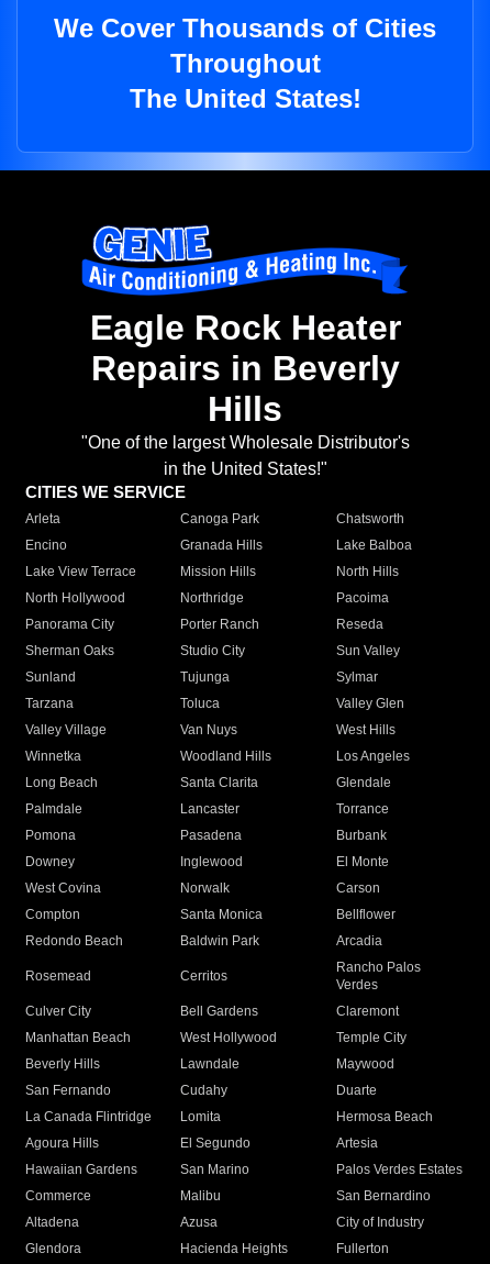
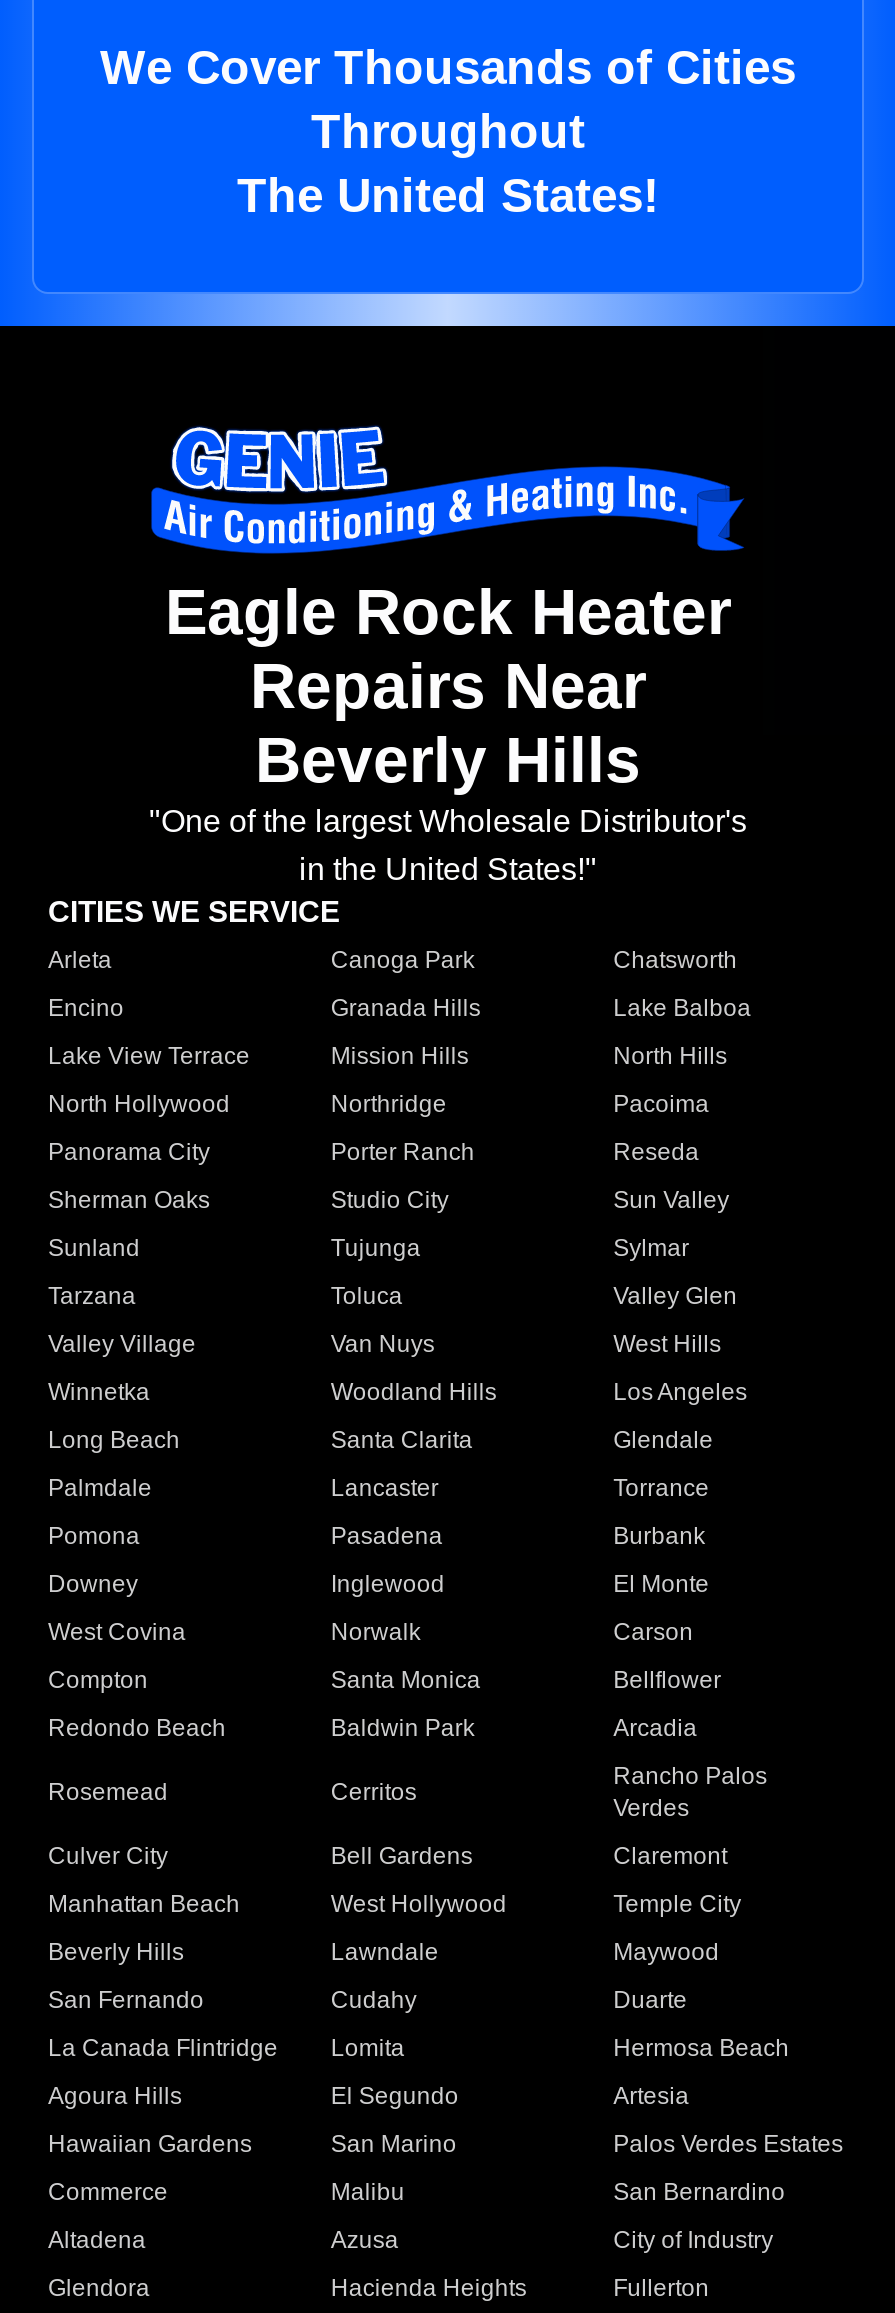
- Repairs in Beverly
- Hills
+ Repairs Near
+ Beverly Hills
